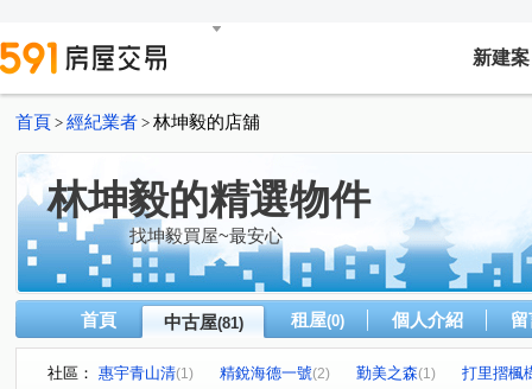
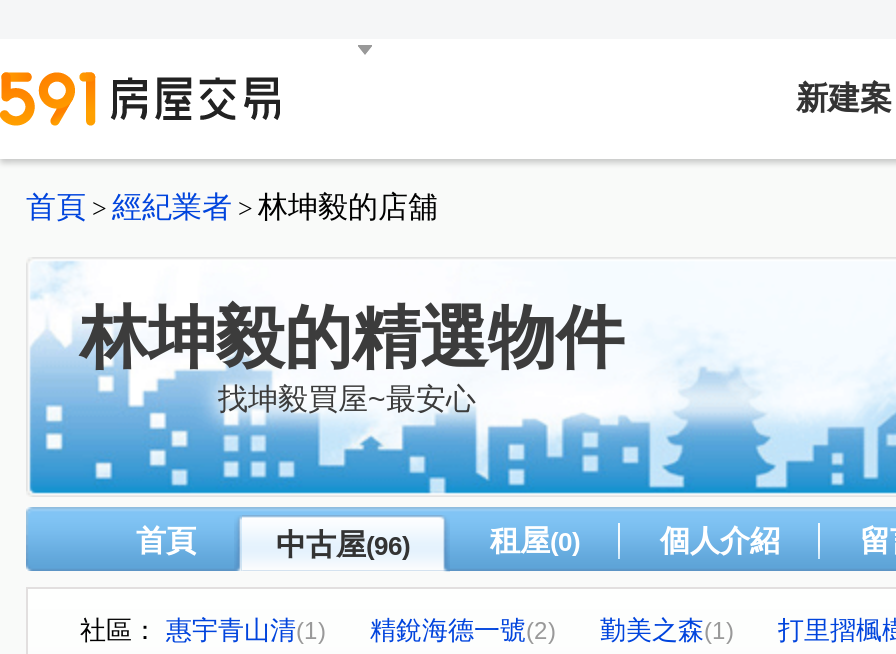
- 中古屋(81)
+ 中古屋(96)
